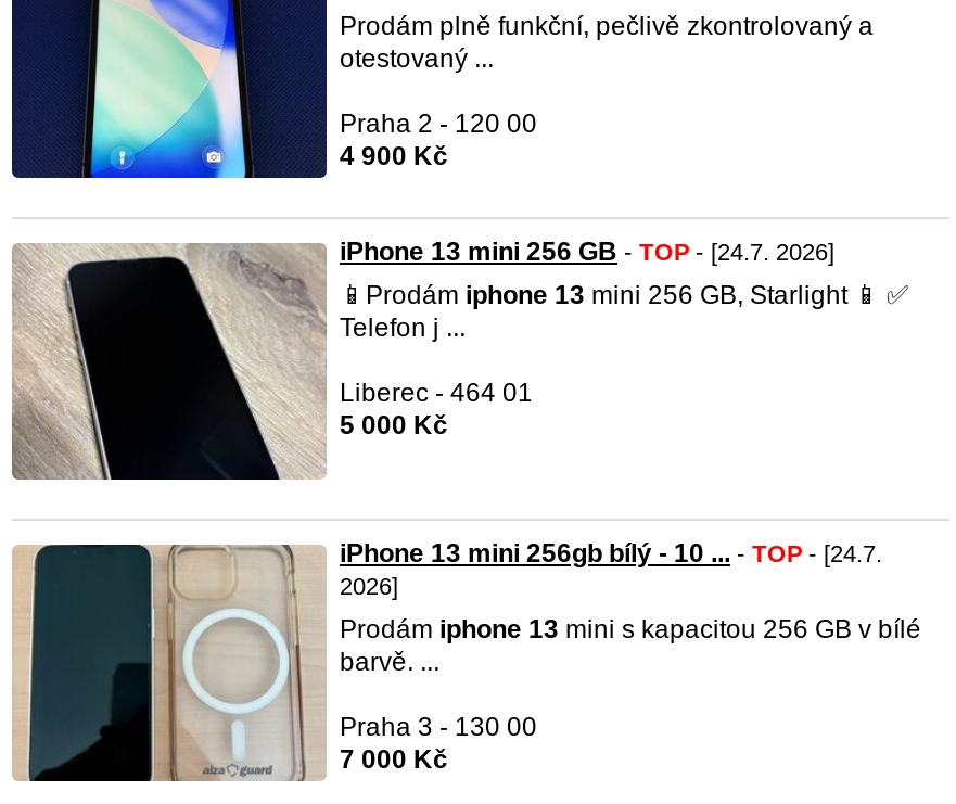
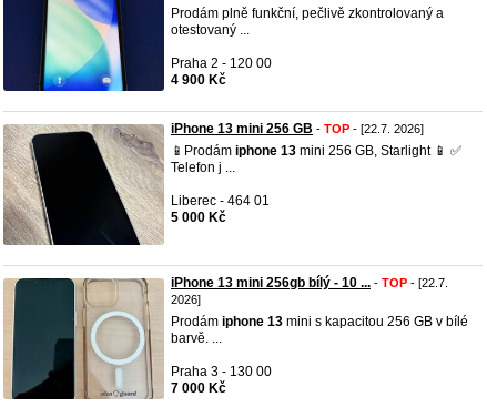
- iPhone 13 mini 256 GB - TOP - [24.7. 2026]
+ iPhone 13 mini 256 GB - TOP - [22.7. 2026]

- iPhone 13 mini 256gb bílý - 10 ... - TOP - [24.7.
+ iPhone 13 mini 256gb bílý - 10 ... - TOP - [22.7.
